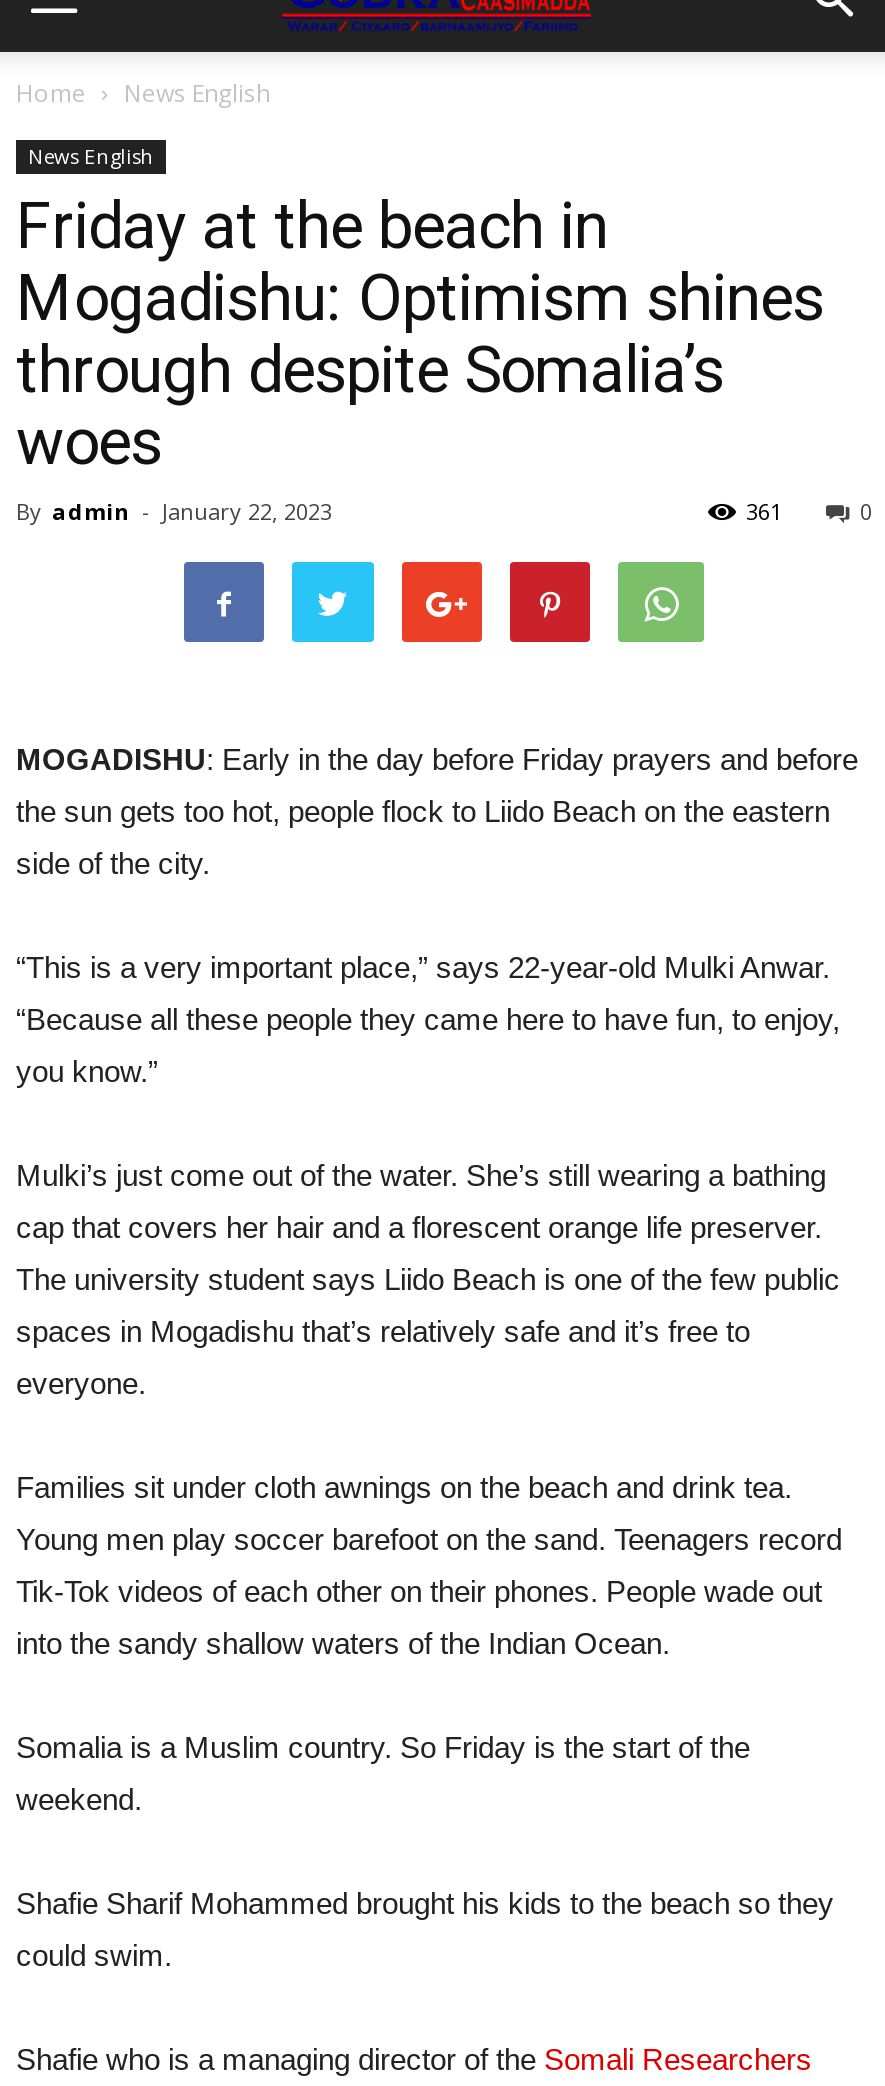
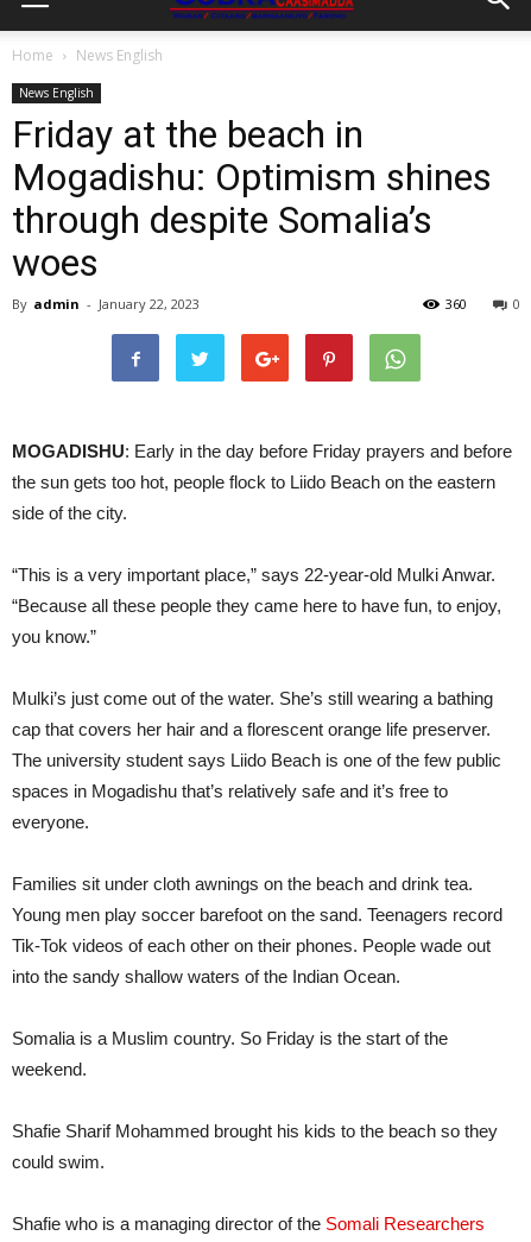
- 361
+ 360
